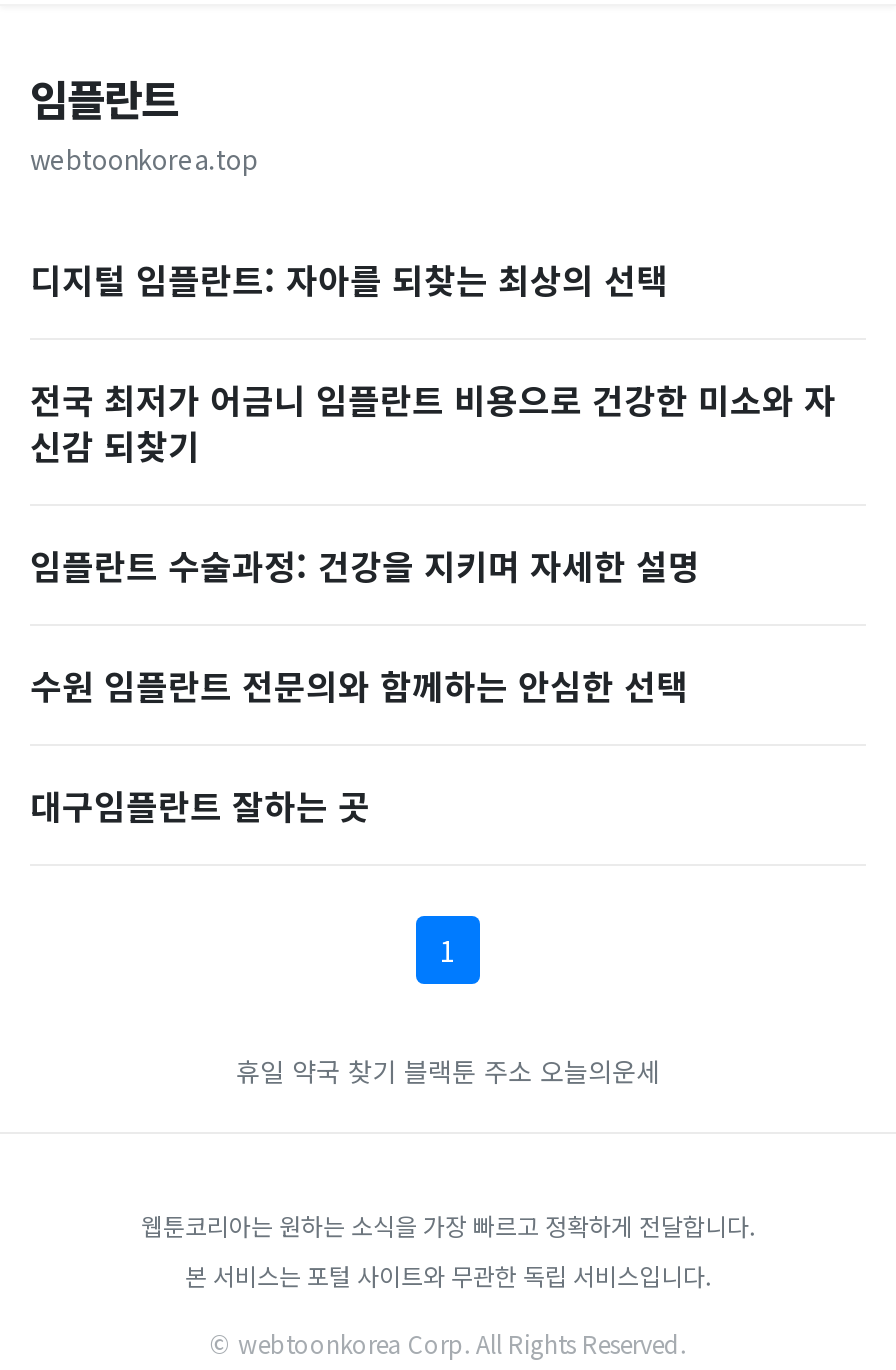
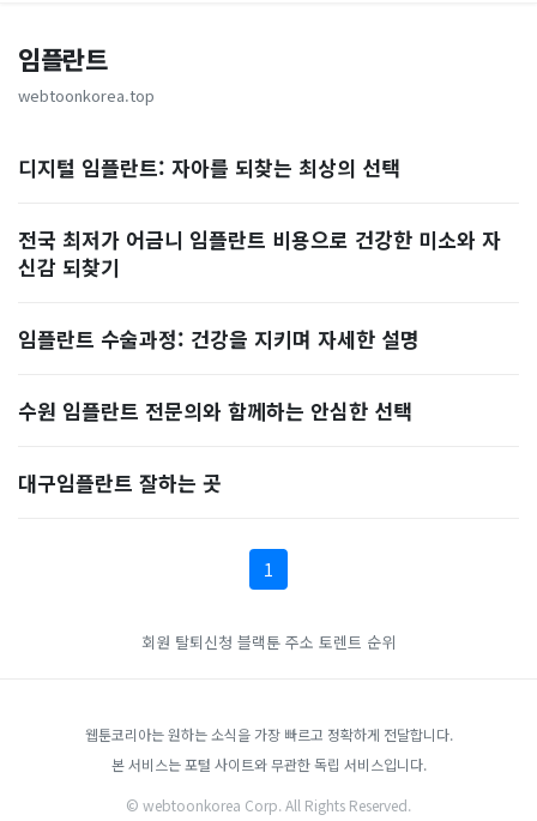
- 휴일 약국 찾기 블랙툰 주소 오늘의운세
+ 회원 탈퇴신청 블랙툰 주소 토렌트 순위
